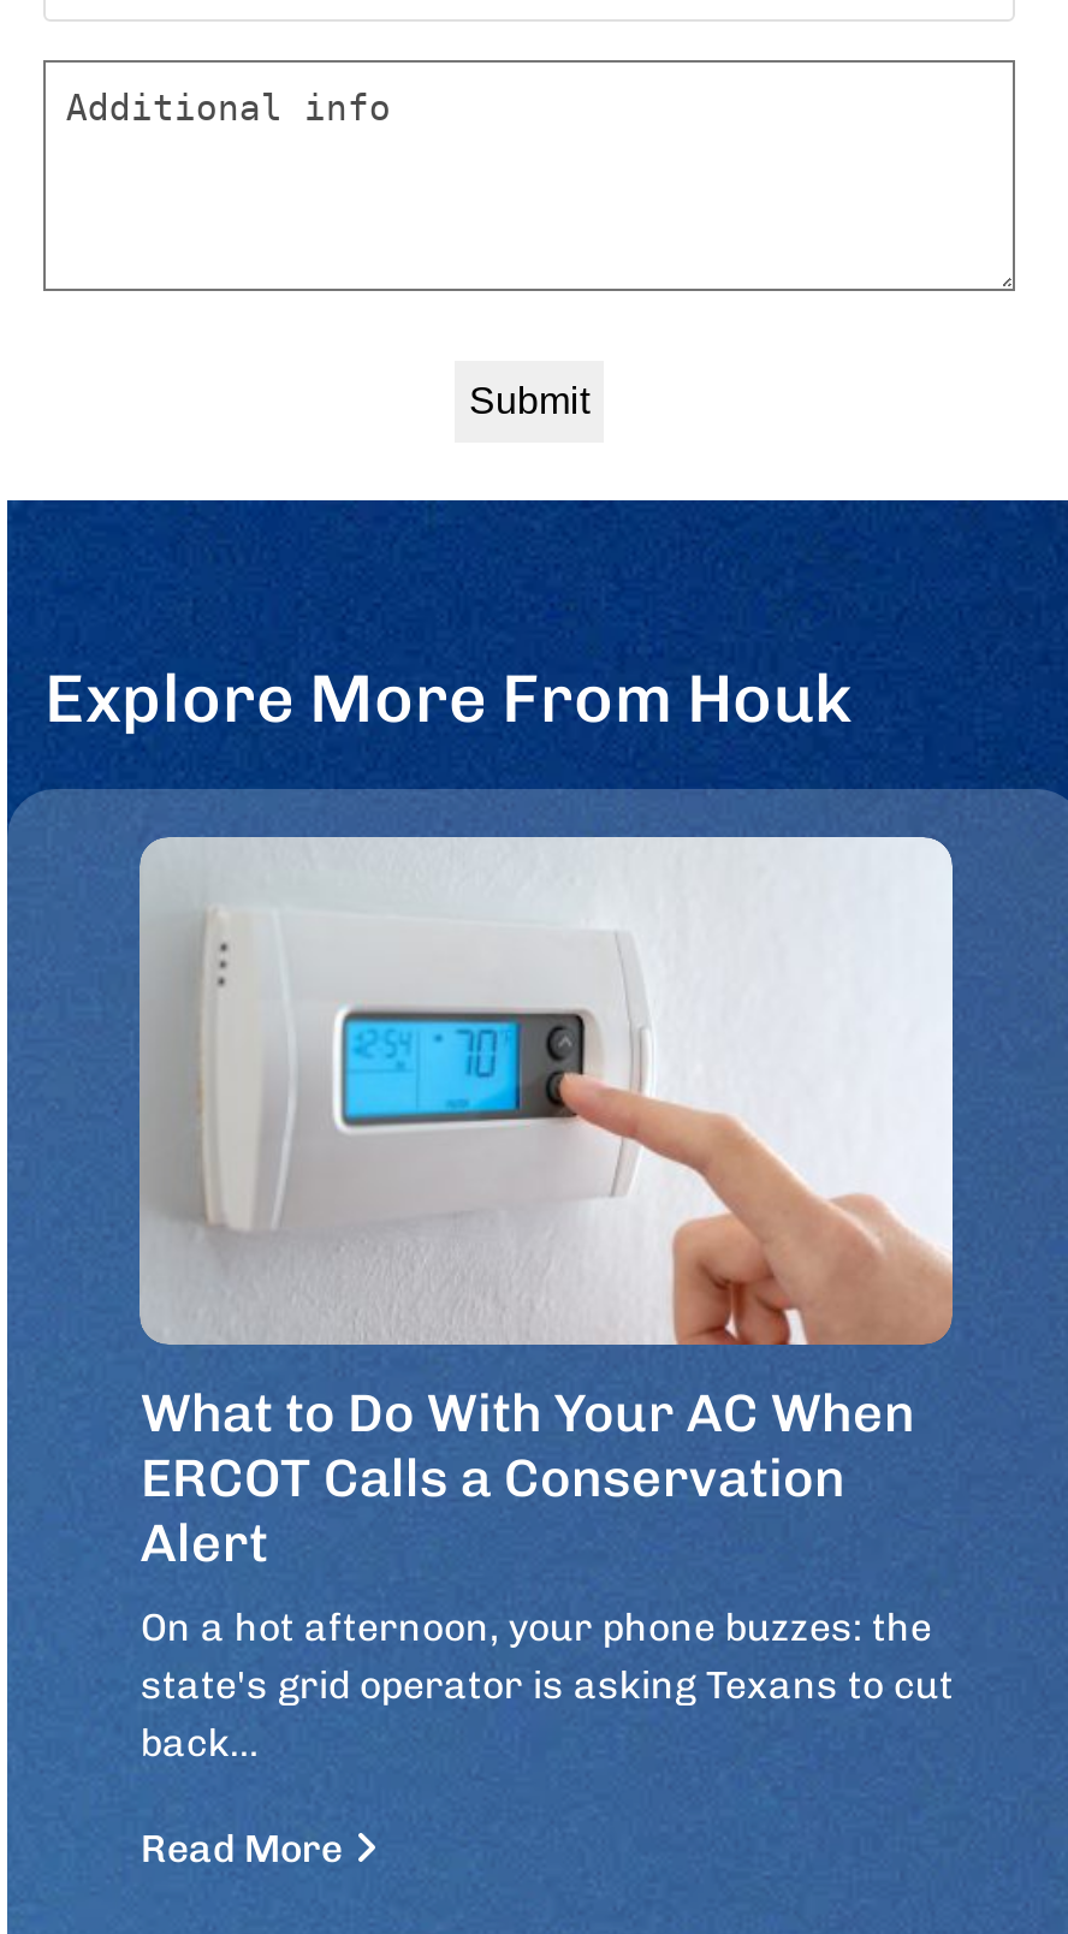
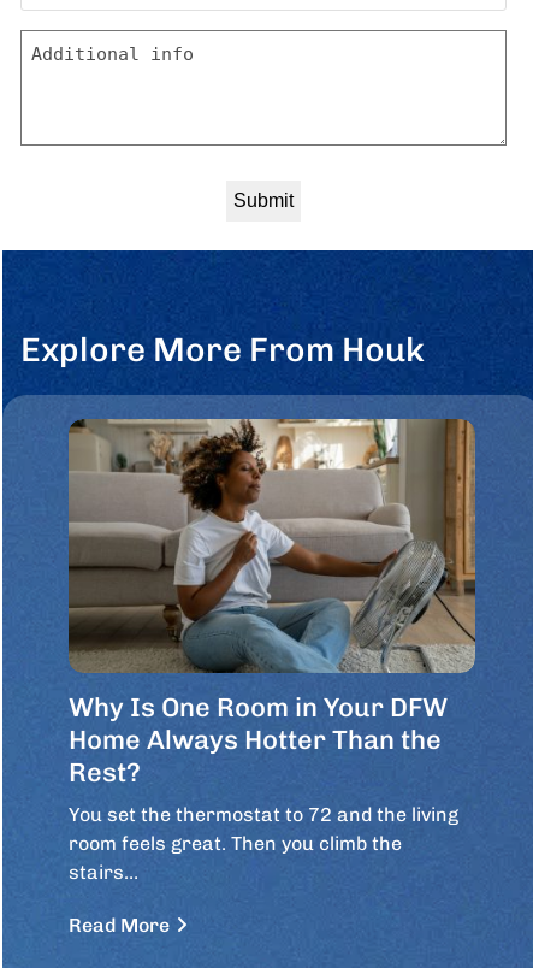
- [image]
- What to Do With Your AC When
- ERCOT Calls a Conservation
- Alert
- On a hot afternoon, your phone buzzes: the
- state's grid operator is asking Texans to cut
- back…
+ [image]
+ Why Is One Room in Your DFW
+ Home Always Hotter Than the
+ Rest?
+ You set the thermostat to 72 and the living
+ room feels great. Then you climb the
+ stairs…
